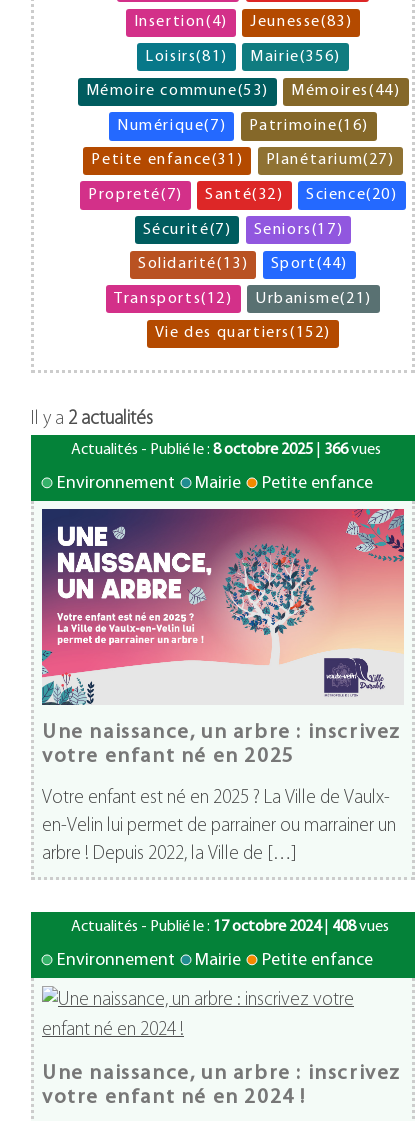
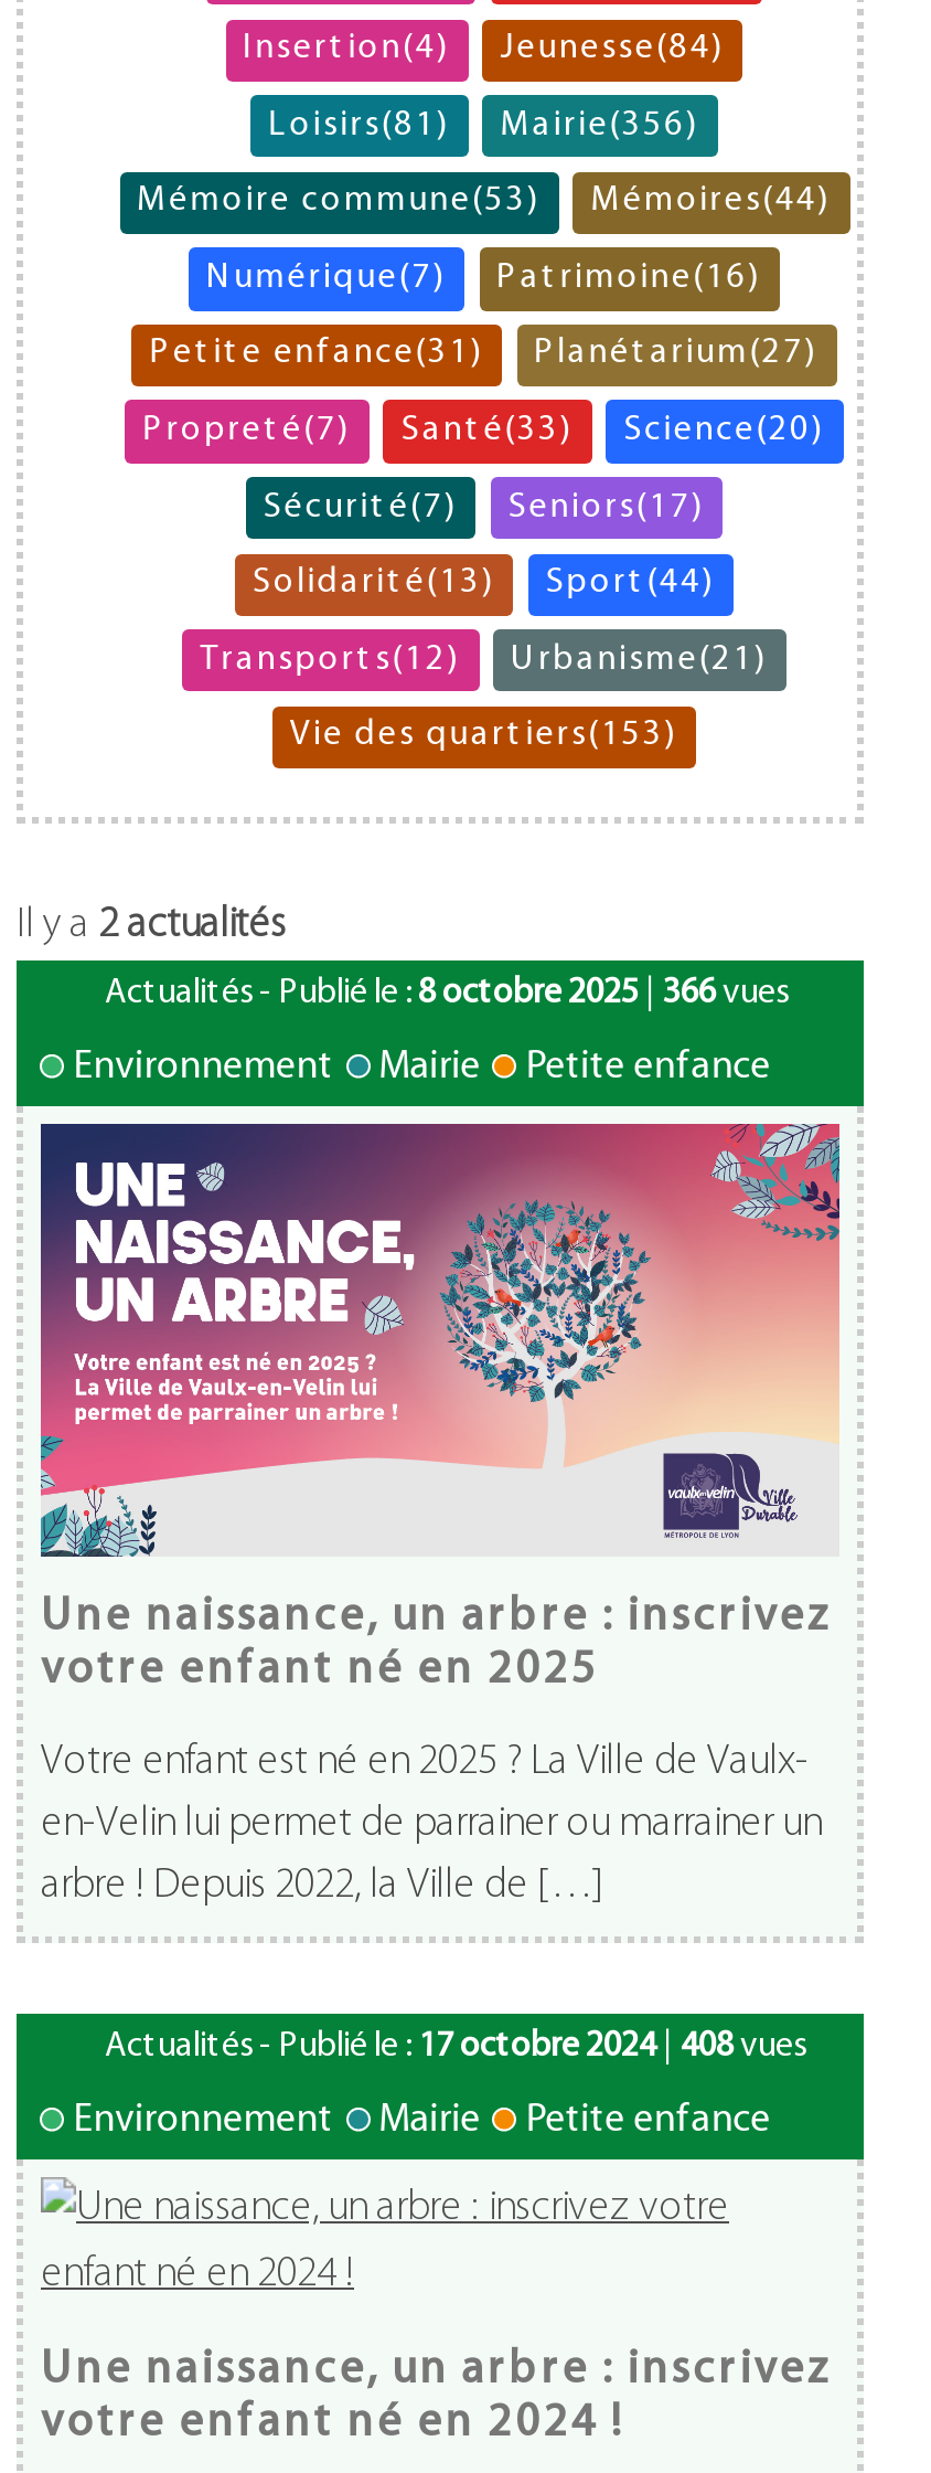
- Insertion (4) Jeunesse (83)
+ Insertion (4) Jeunesse (84)

- Propreté (7) Santé(32) Science (20)
+ Propreté (7) Santé(33) Science (20)

- Vie des quartiers(152)
+ Vie des quartiers(153)
